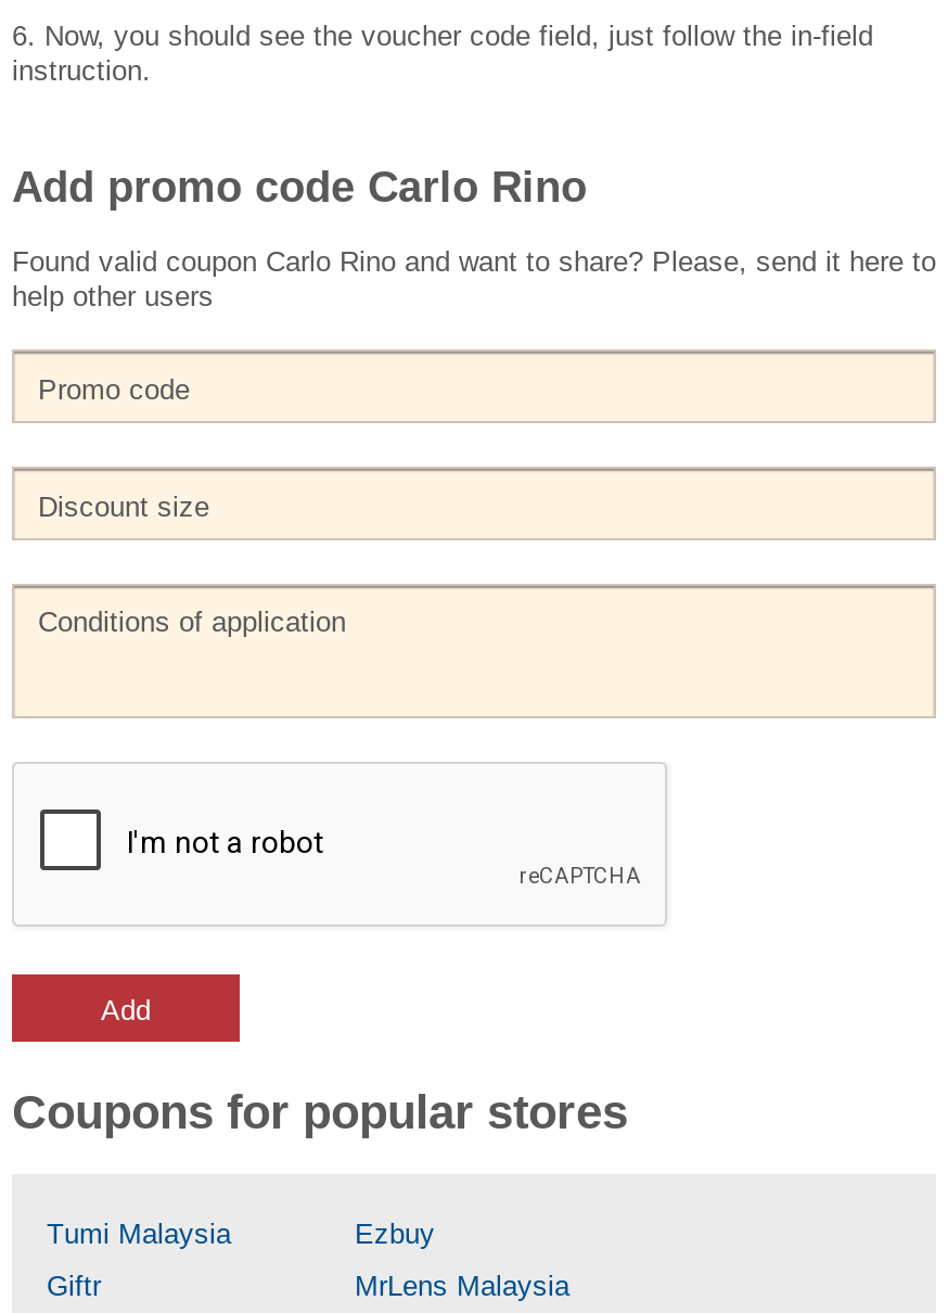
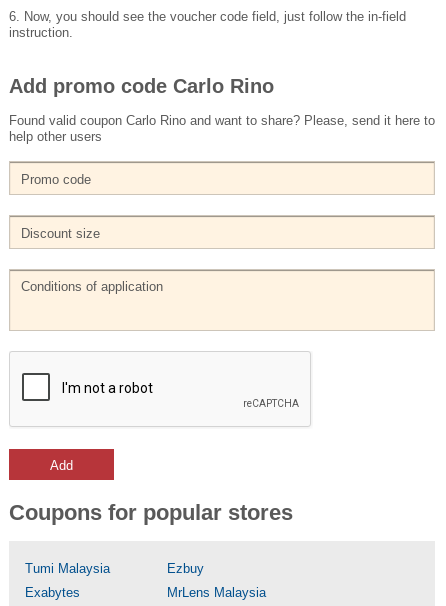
- Giftr
+ Exabytes
